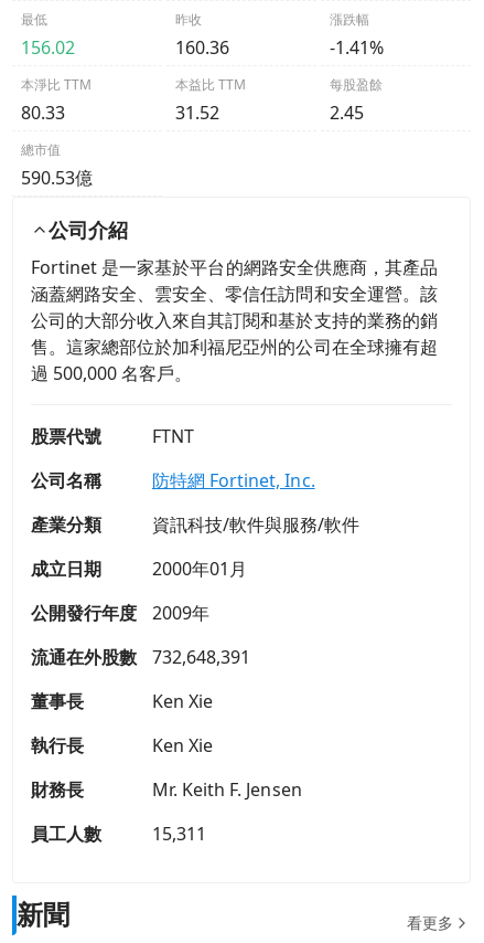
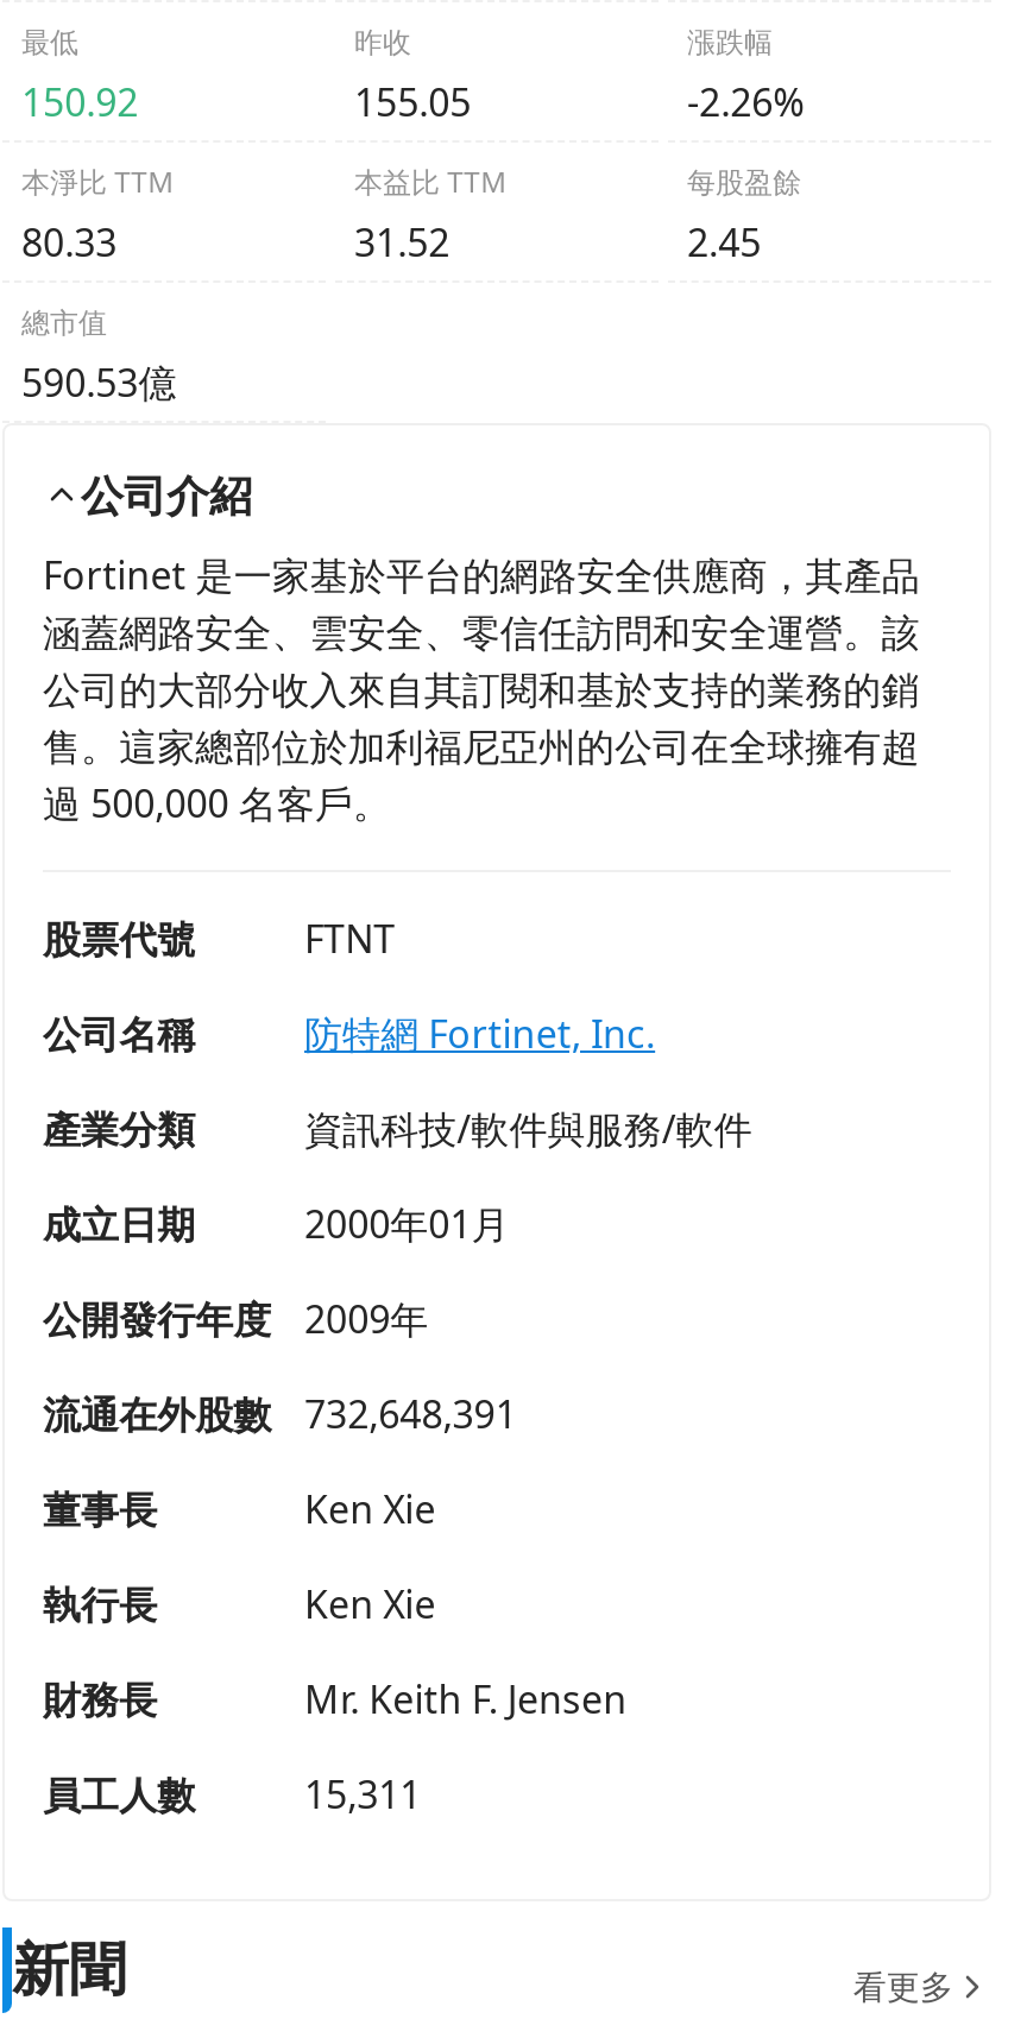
- 156.02
+ 150.92

- 160.36
+ 155.05

- -1.41%
+ -2.26%
